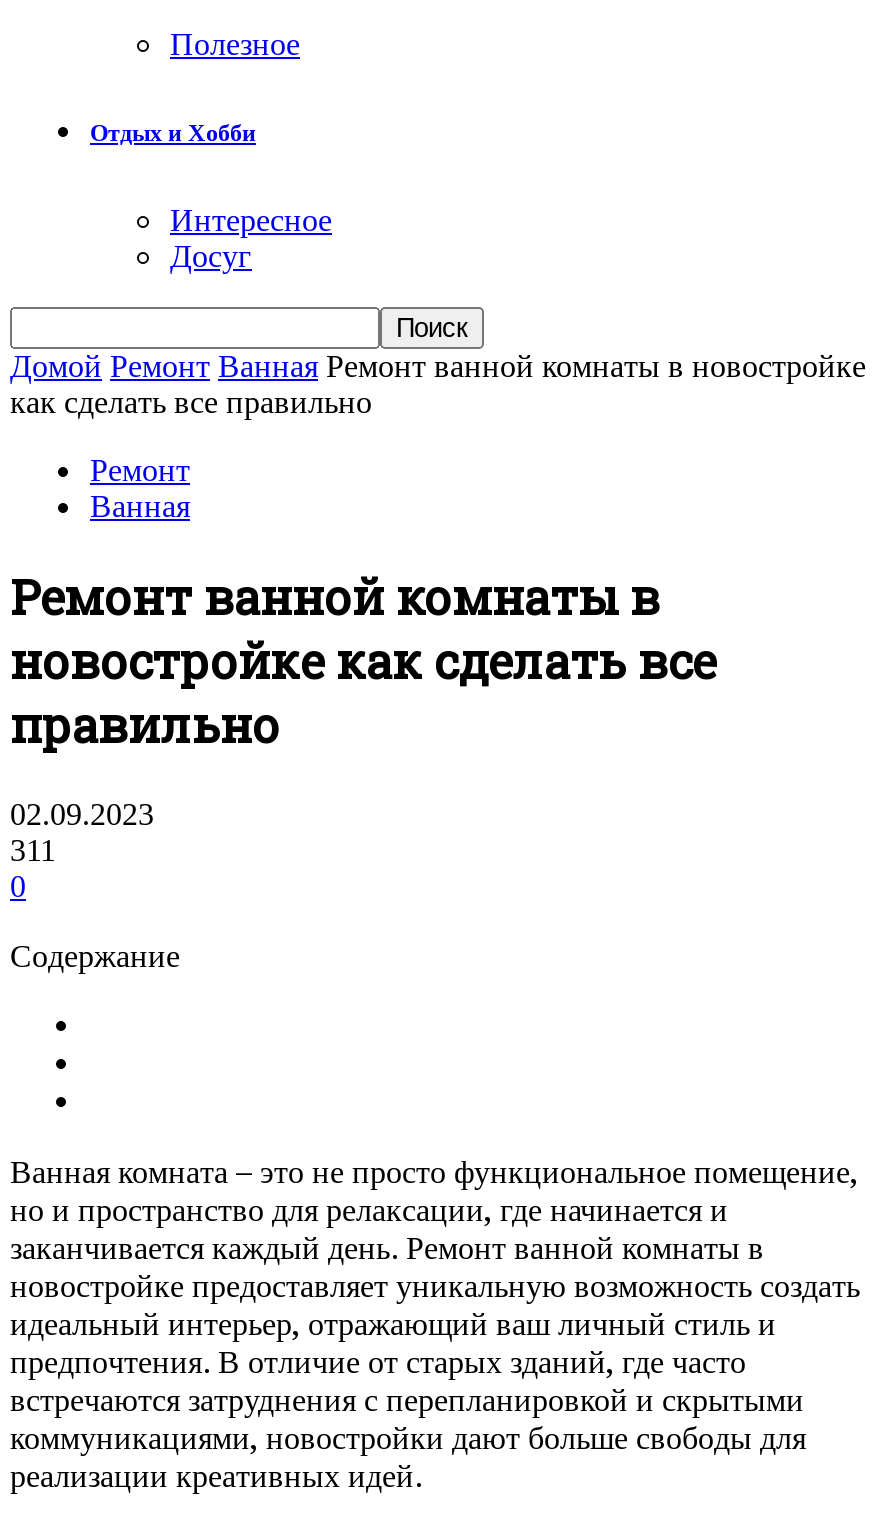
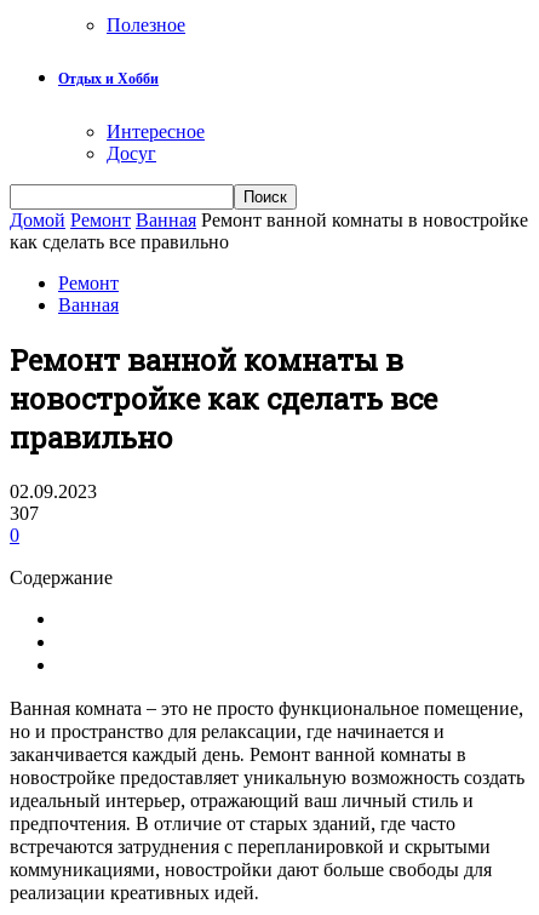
- 311
+ 307
